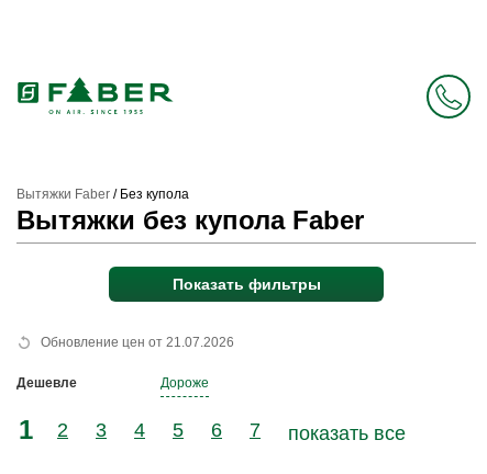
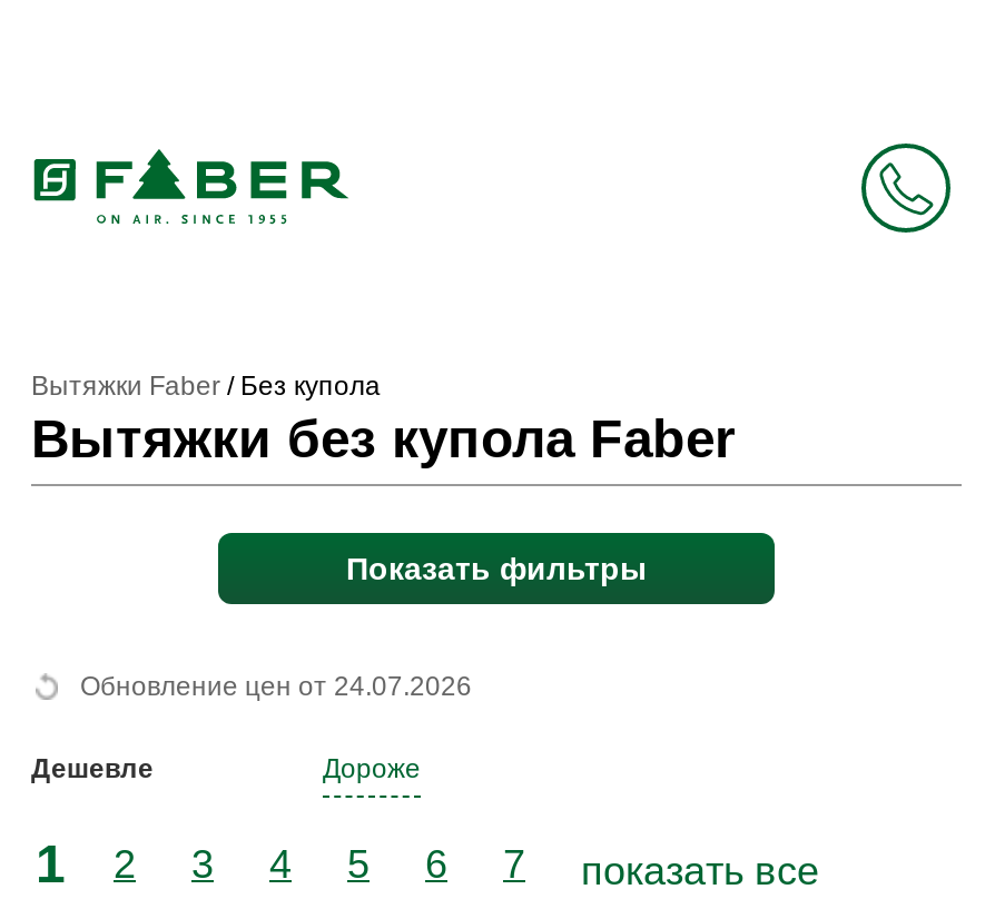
- Обновление цен от 21.07.2026
+ Обновление цен от 24.07.2026
